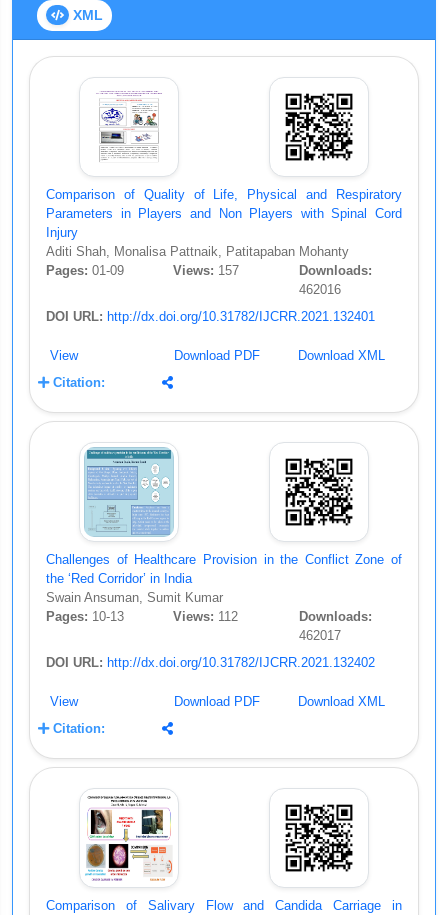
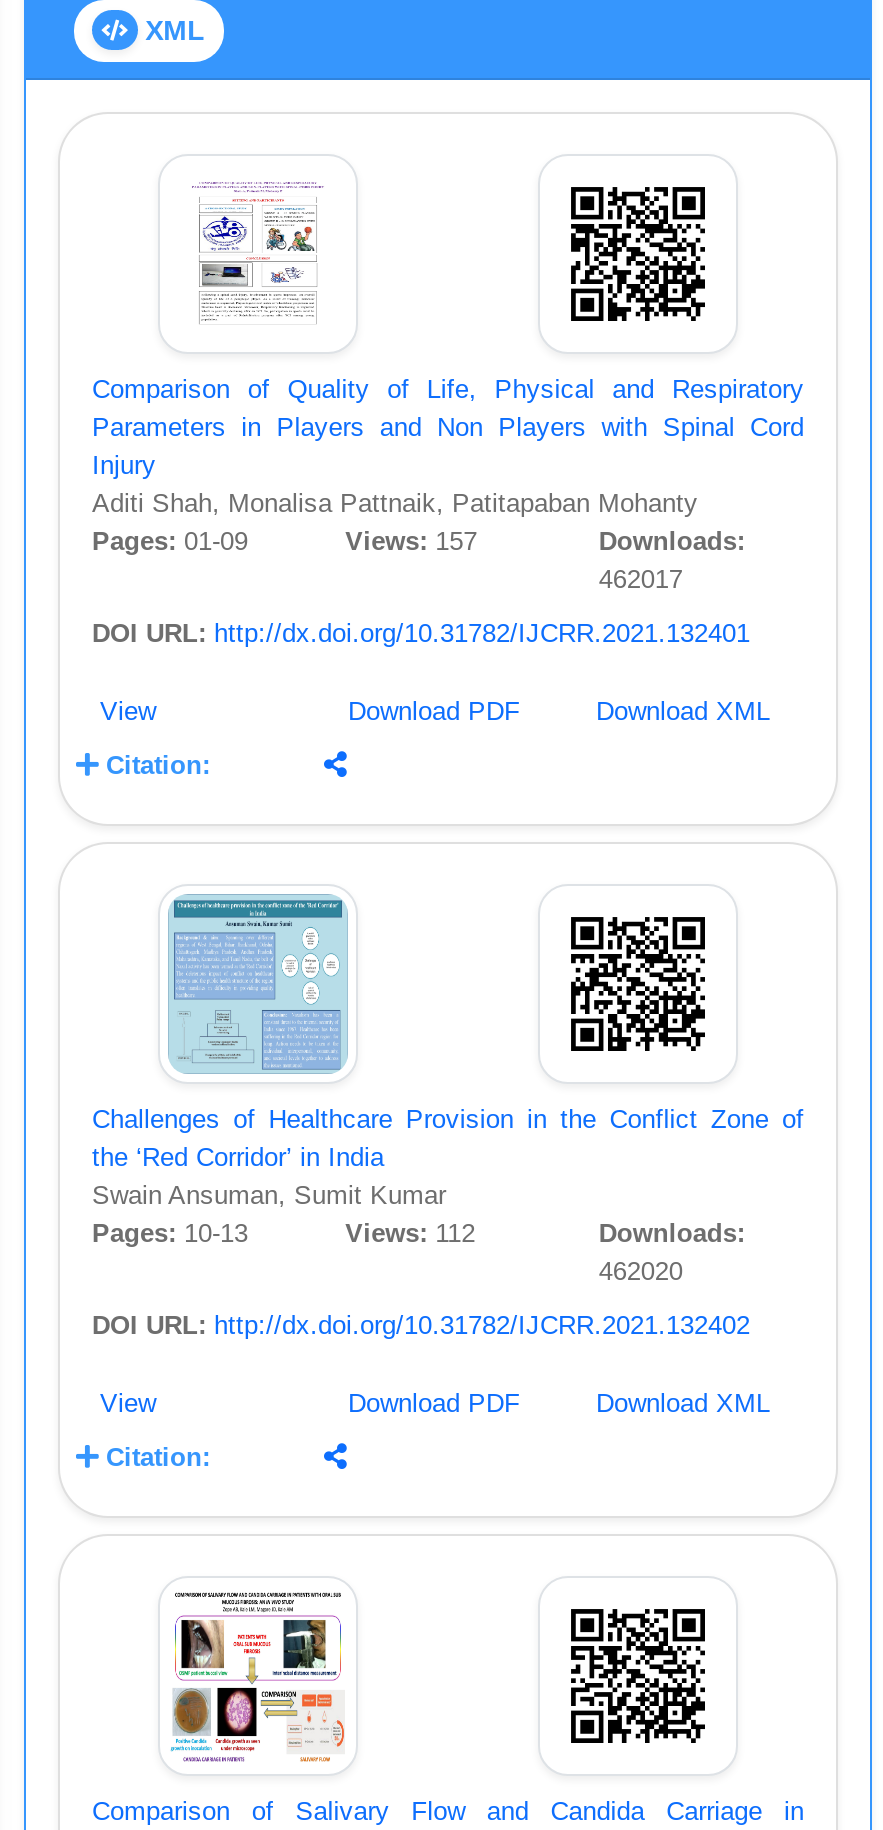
- 462016
+ 462017

- 462017
+ 462020
